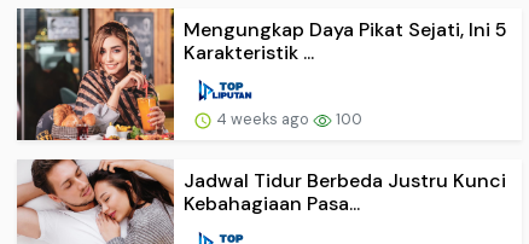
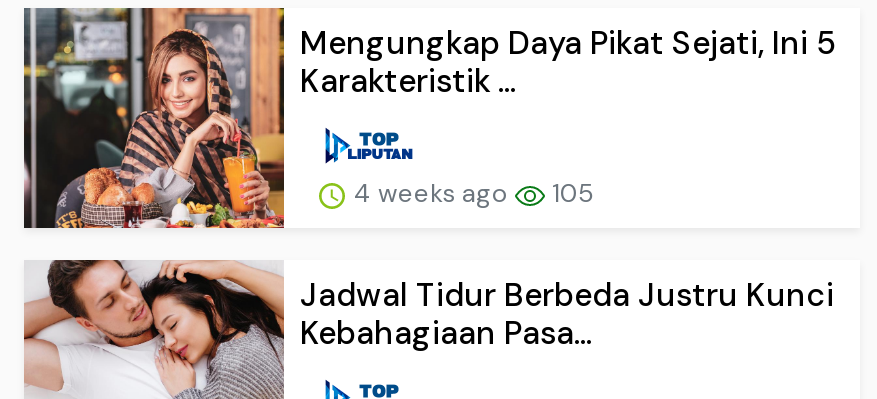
- 4 weeks ago 100
+ 4 weeks ago 105
